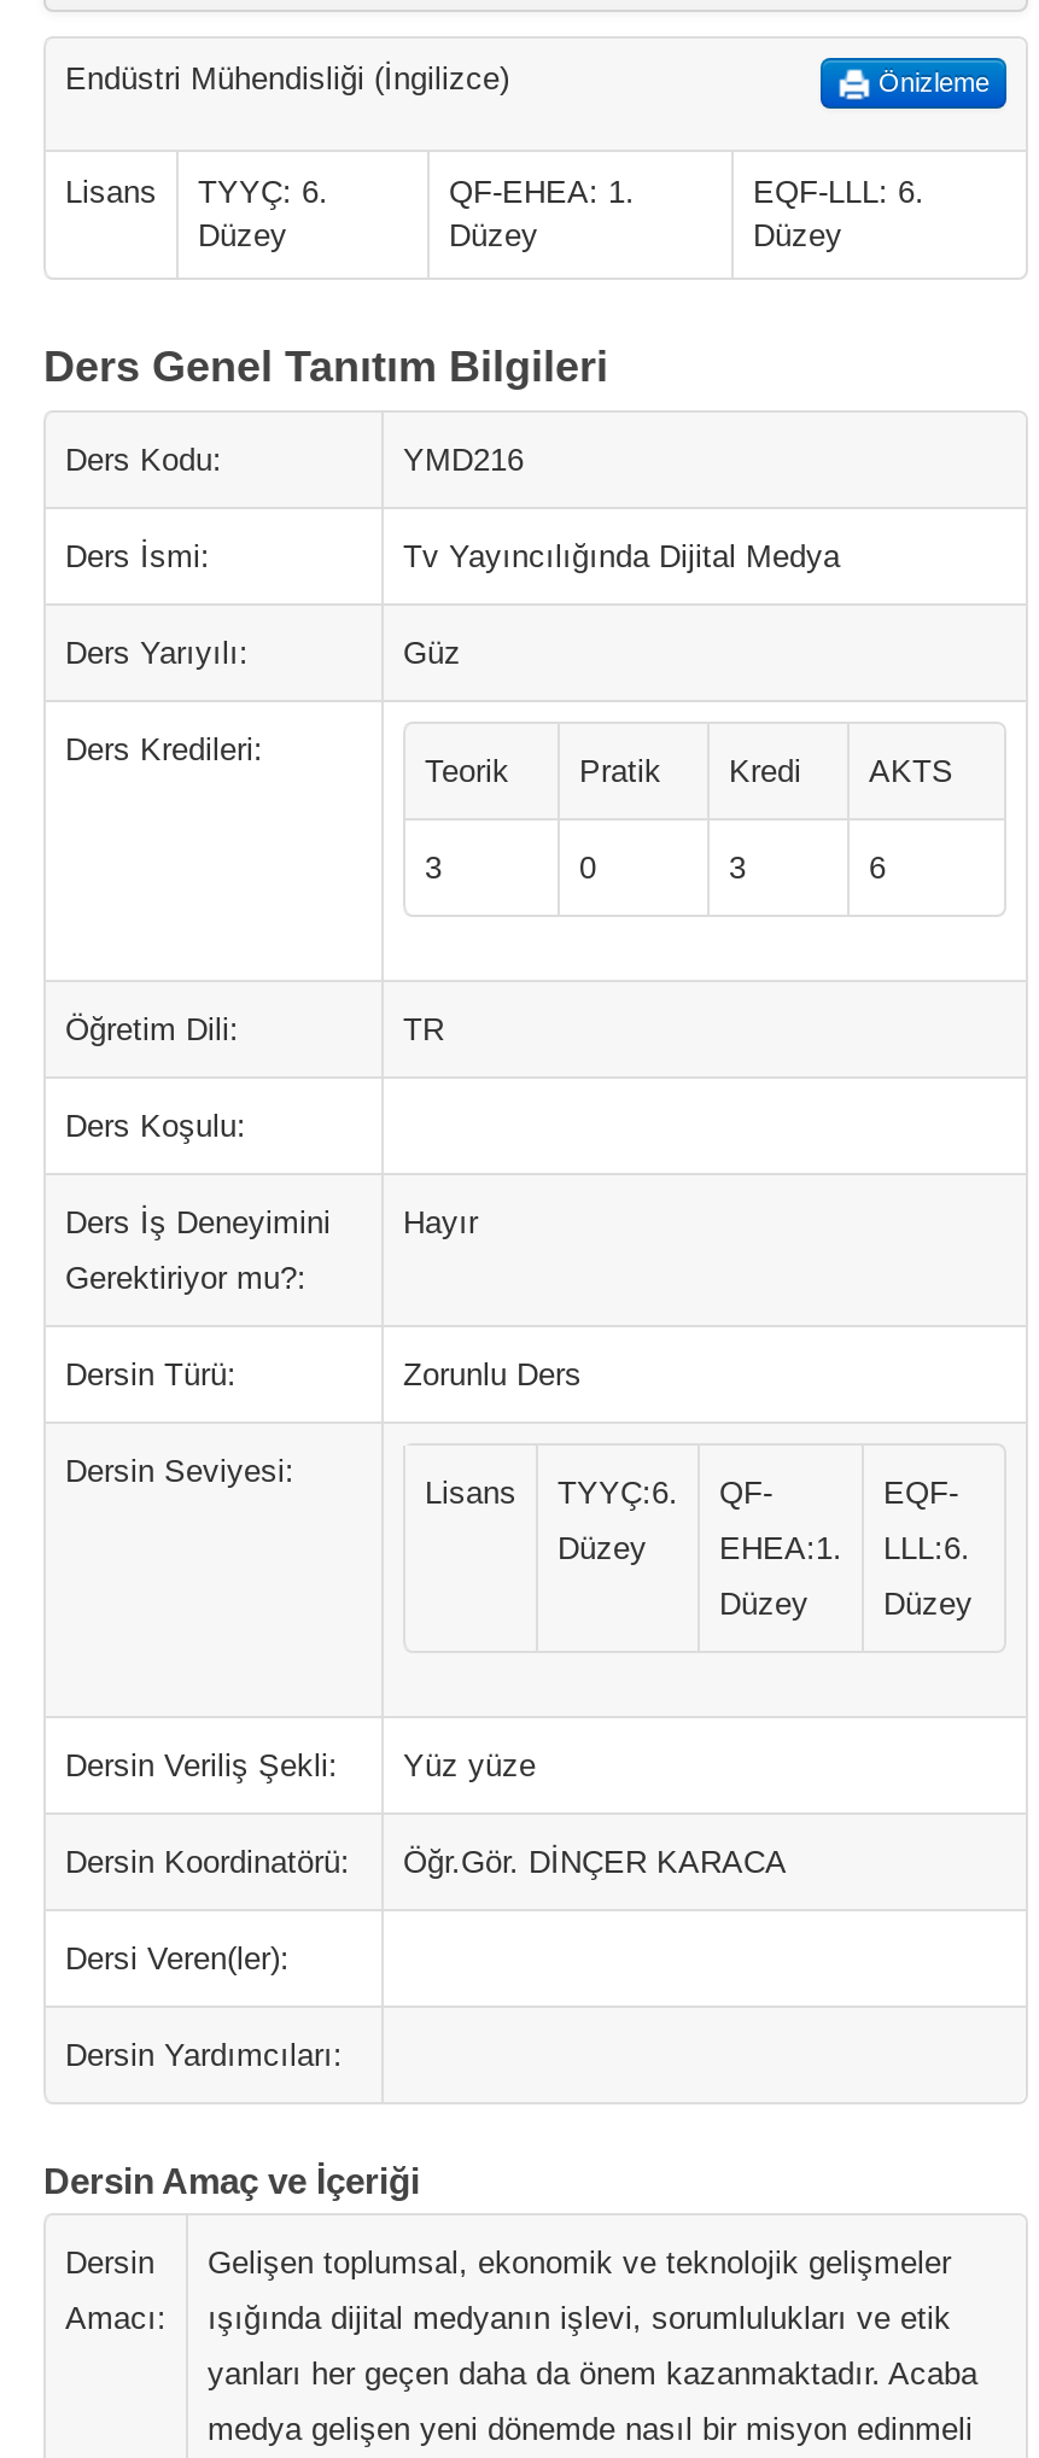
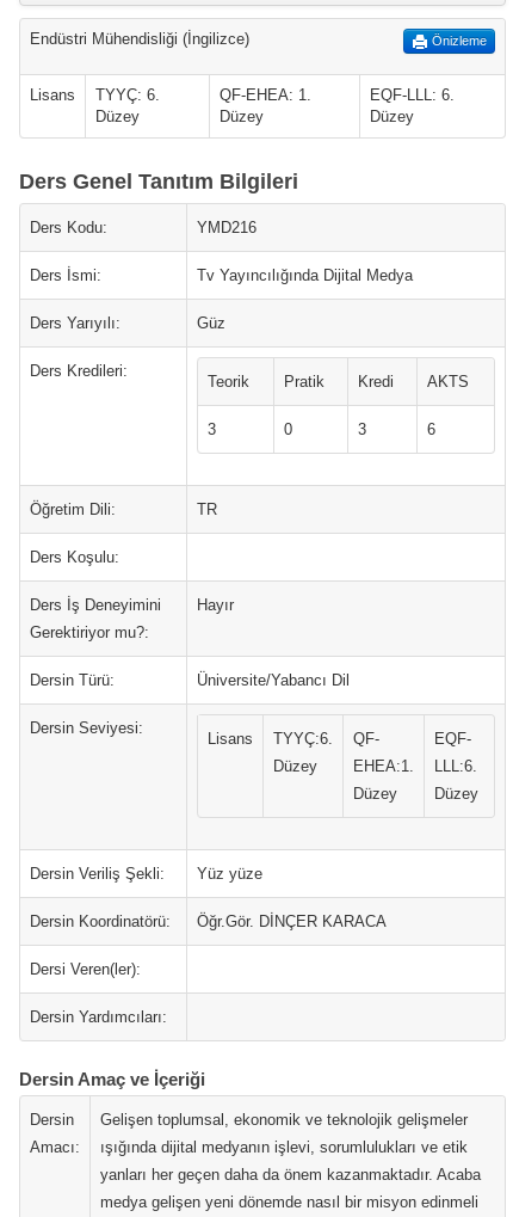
- Zorunlu Ders
+ Üniversite/Yabancı Dil
